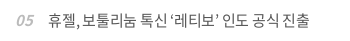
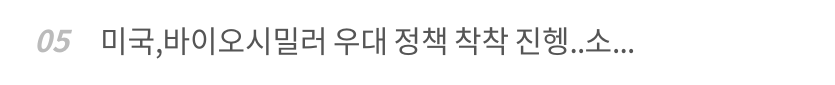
- 휴젤, 보툴리눔 톡신 ‘레티보’ 인도 공식 진출
+ 미국,바이오시밀러 우대 정책 착착 진헹..소...
